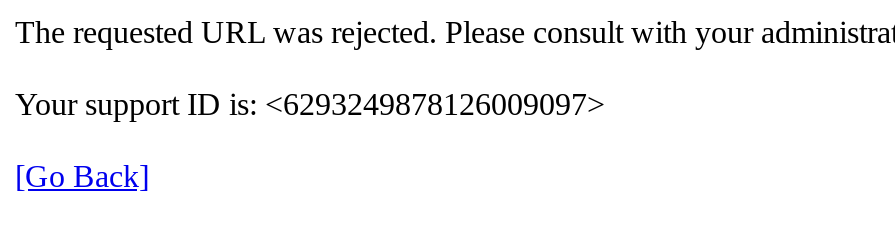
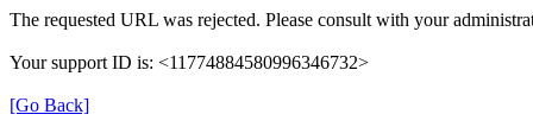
- Your support ID is: <6293249878126009097>
+ Your support ID is: <11774884580996346732>
